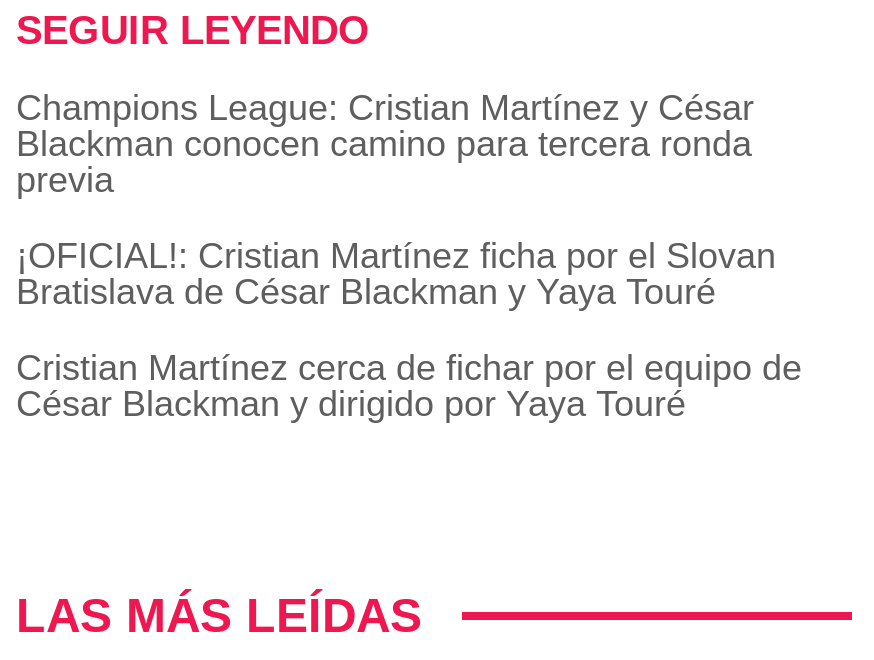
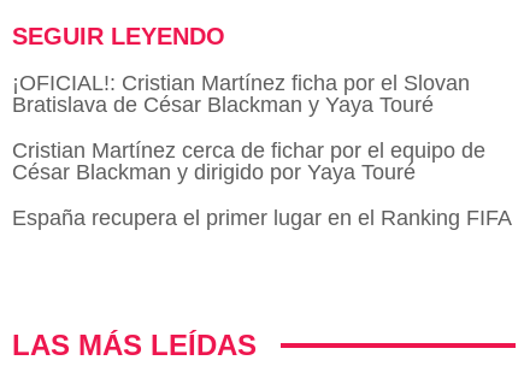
- Champions League: Cristian Martínez y César
- Blackman conocen camino para tercera ronda
- previa

moved up: ¡OFICIAL!: Cristian Martínez ficha por el Slovan | Bratislava de César Blackman y Yaya Touré | Cristian Martínez cerca de fichar por el equipo de | César Blackman y dirigido por Yaya Touré

+ España recupera el primer lugar en el Ranking FIFA
